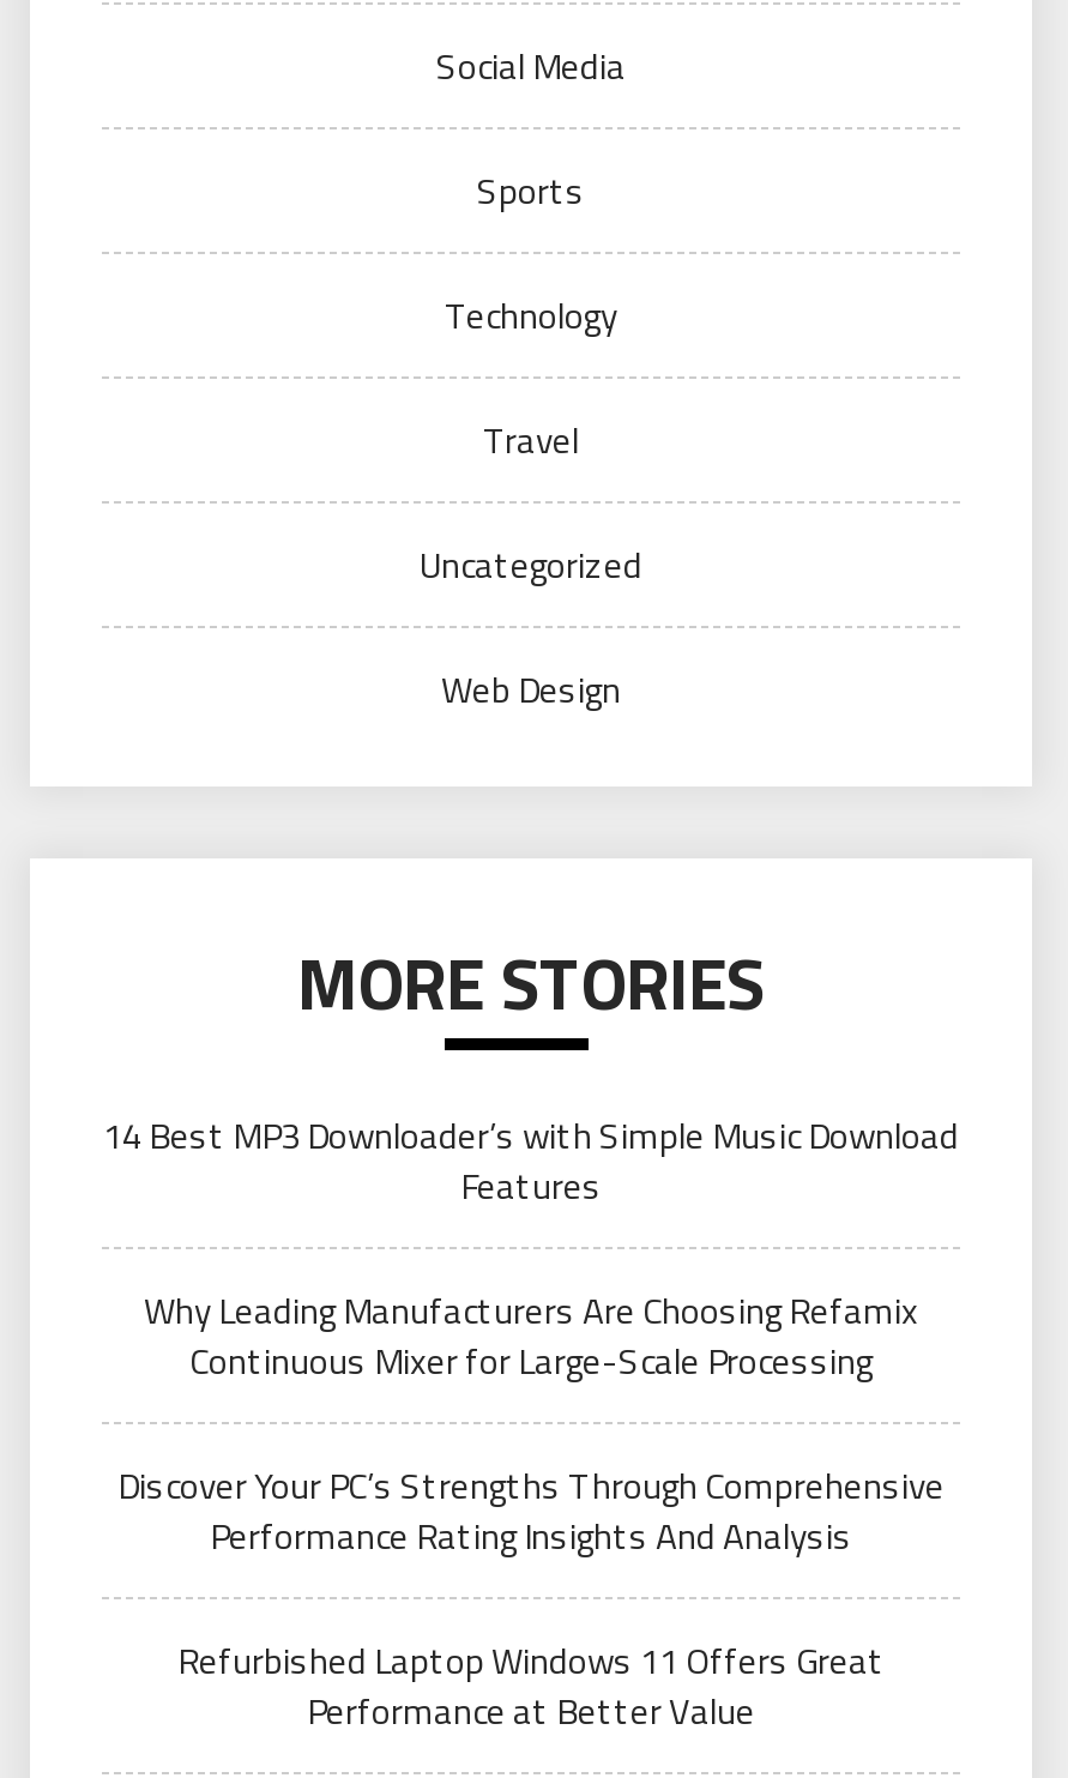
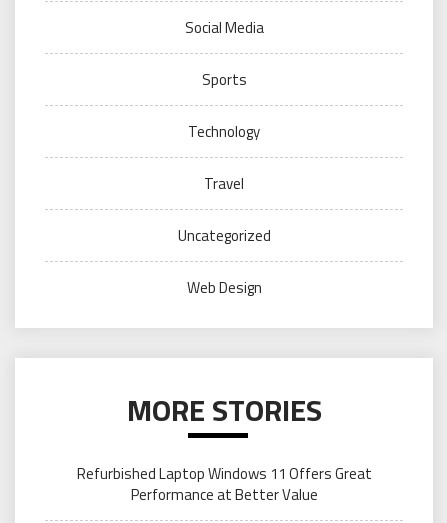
- 14 Best MP3 Downloader’s with Simple Music Download
- Features
- Why Leading Manufacturers Are Choosing Refamix
- Continuous Mixer for Large-Scale Processing
- Discover Your PC’s Strengths Through Comprehensive
- Performance Rating Insights And Analysis
